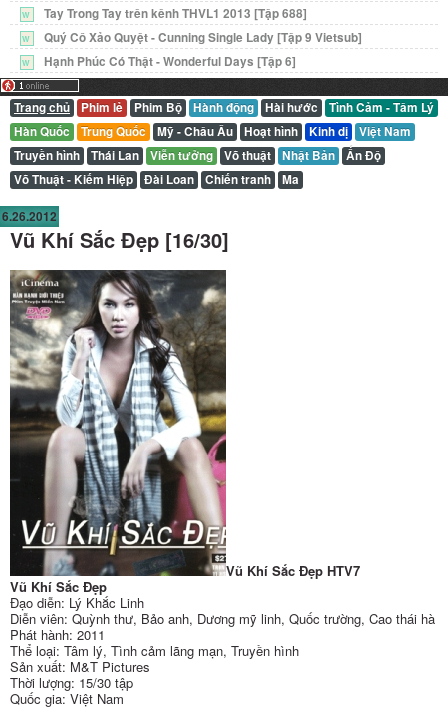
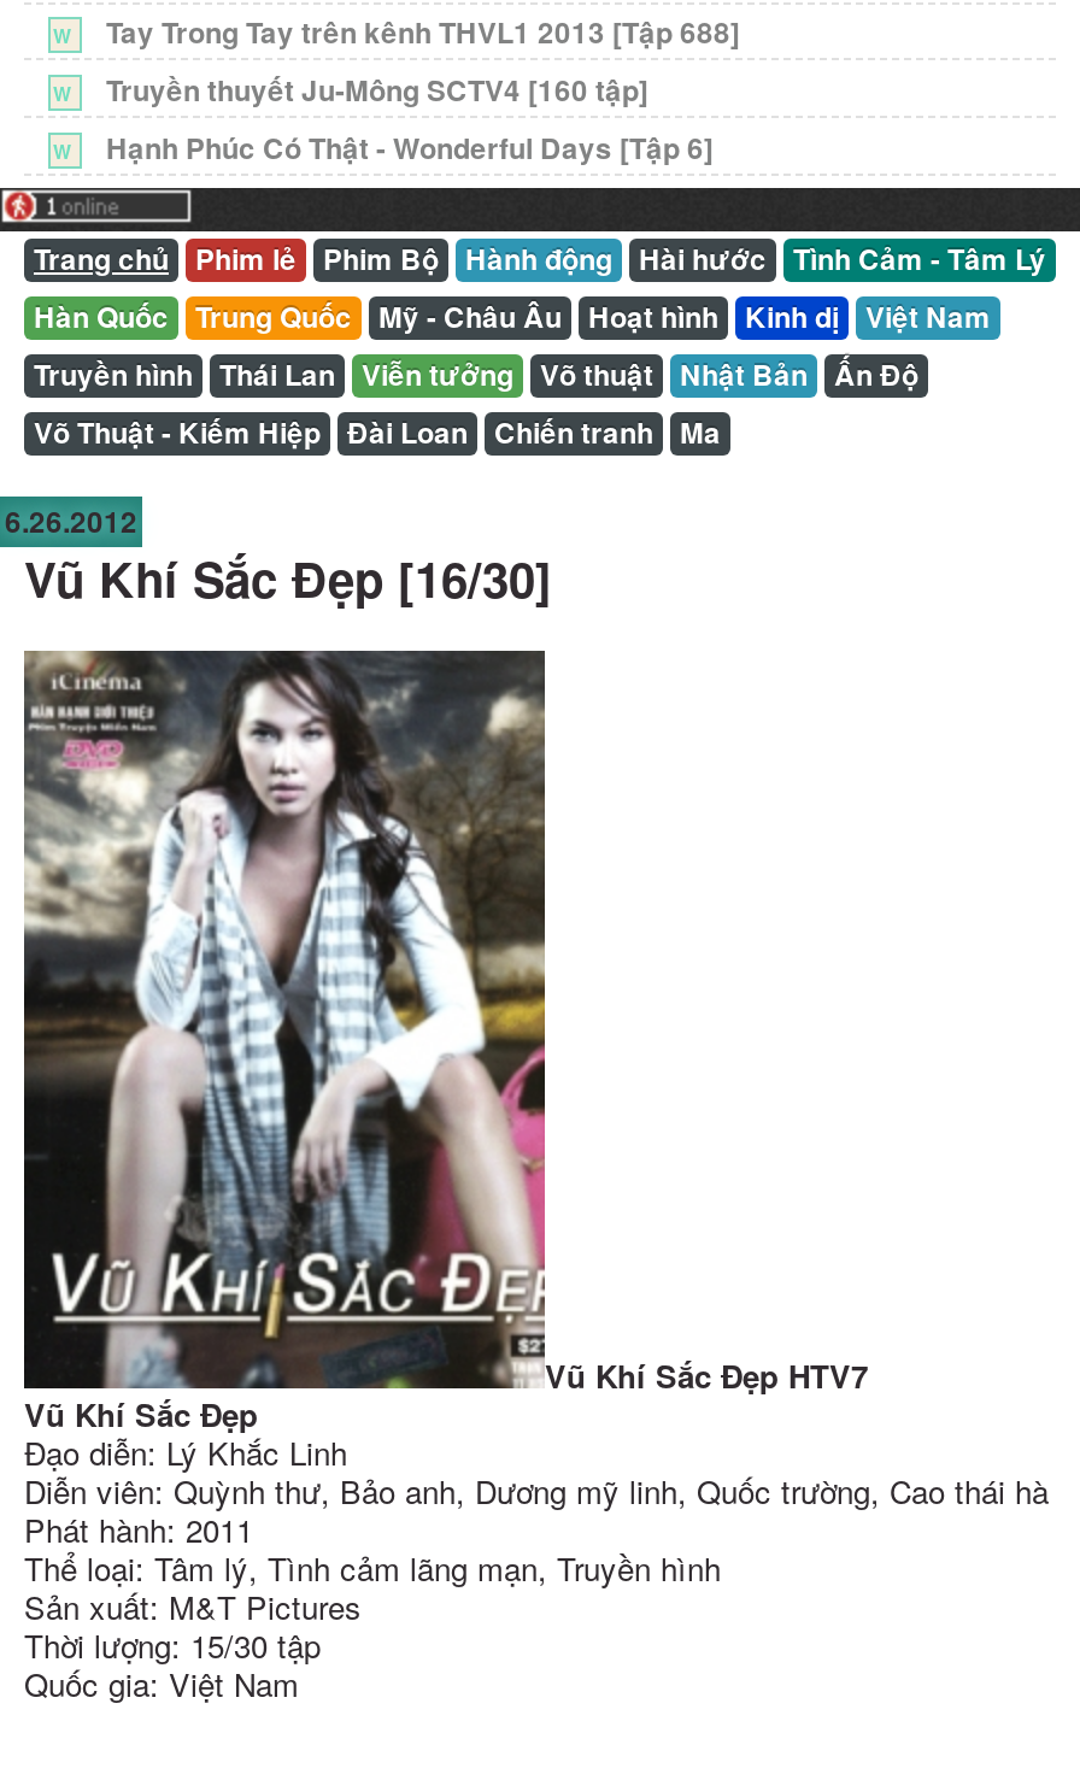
- Quý Cô Xảo Quyệt - Cunning Single Lady [Tập 9 Vietsub]
+ Truyền thuyết Ju-Mông SCTV4 [160 tập]
